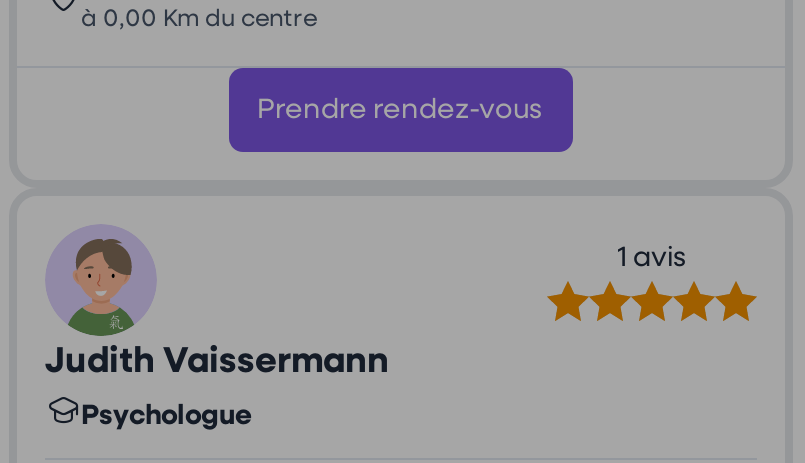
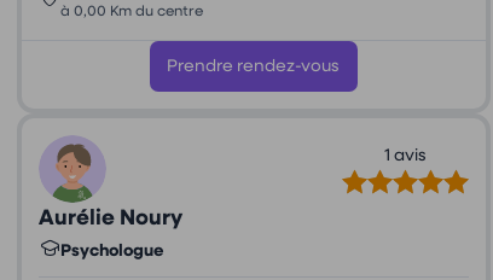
- Judith Vaissermann
+ Aurélie Noury
